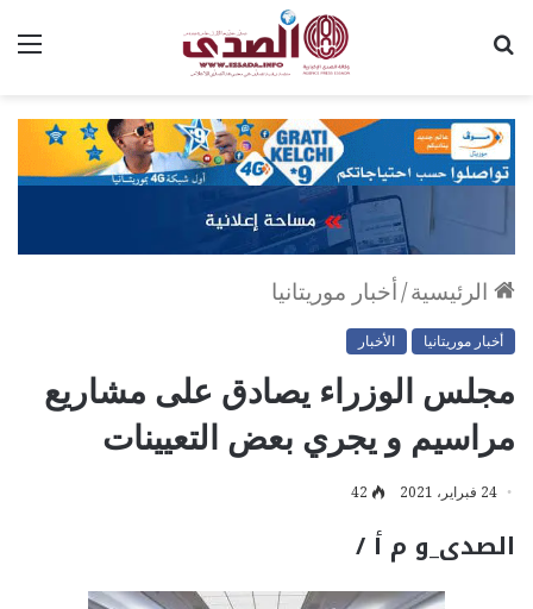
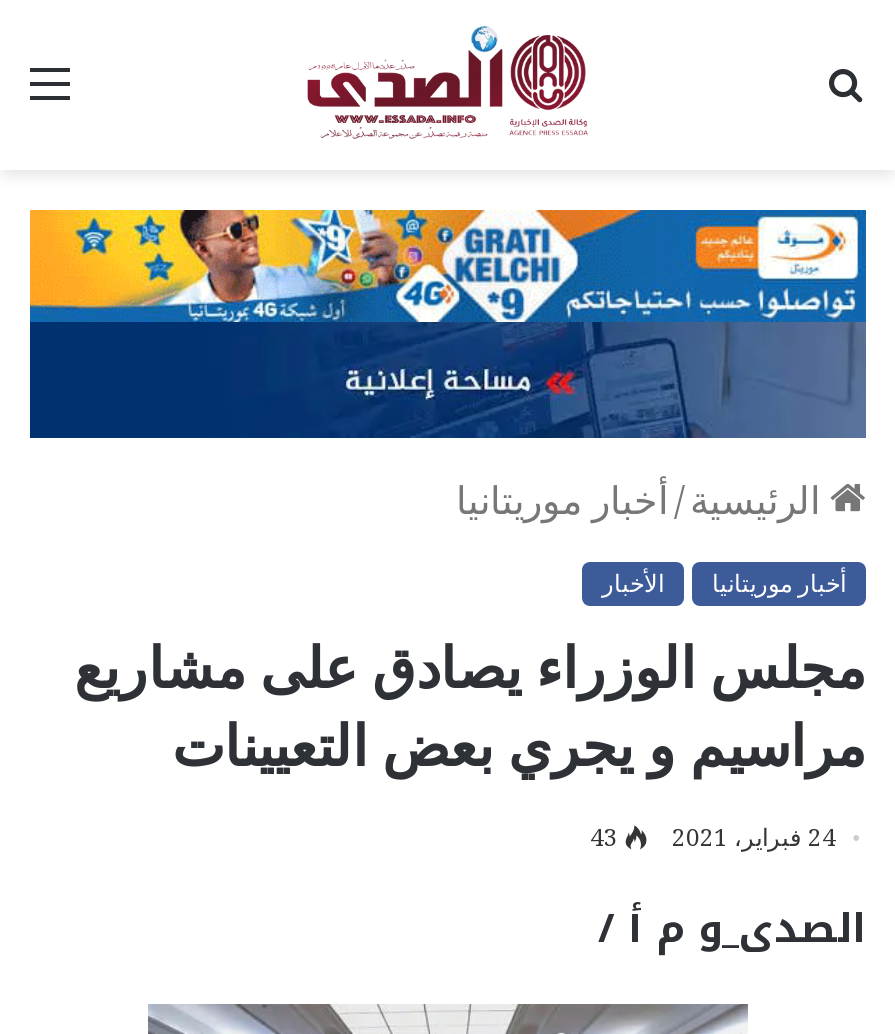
- 42
+ 43
